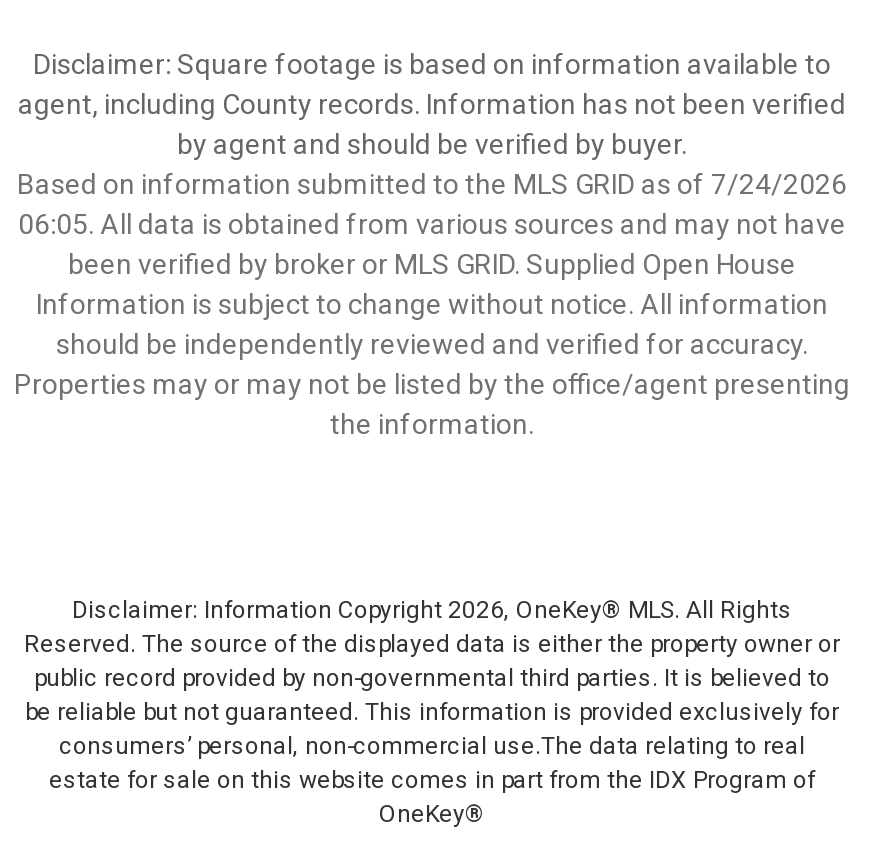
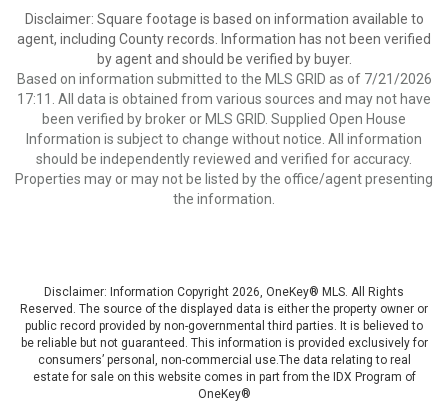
- Based on information submitted to the MLS GRID as of 7/24/2026
+ Based on information submitted to the MLS GRID as of 7/21/2026

- 06:05. All data is obtained from various sources and may not have
+ 17:11. All data is obtained from various sources and may not have
